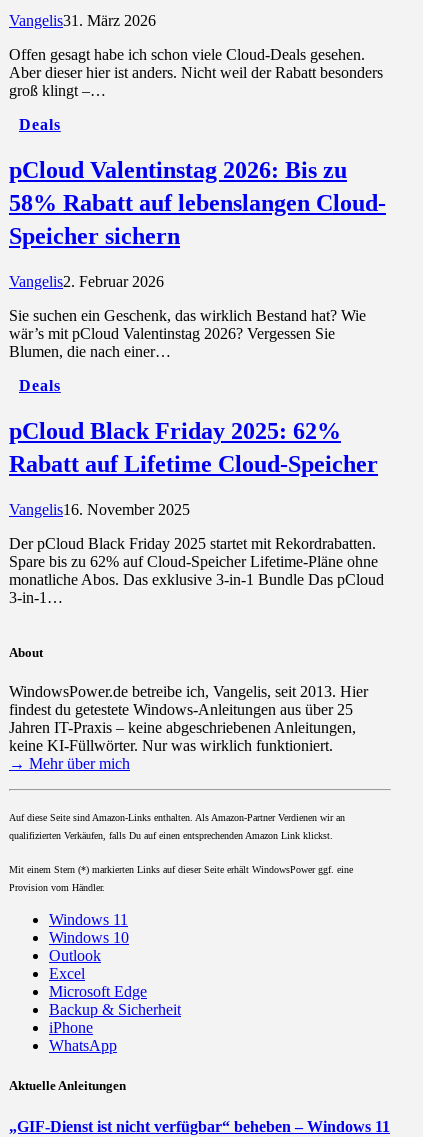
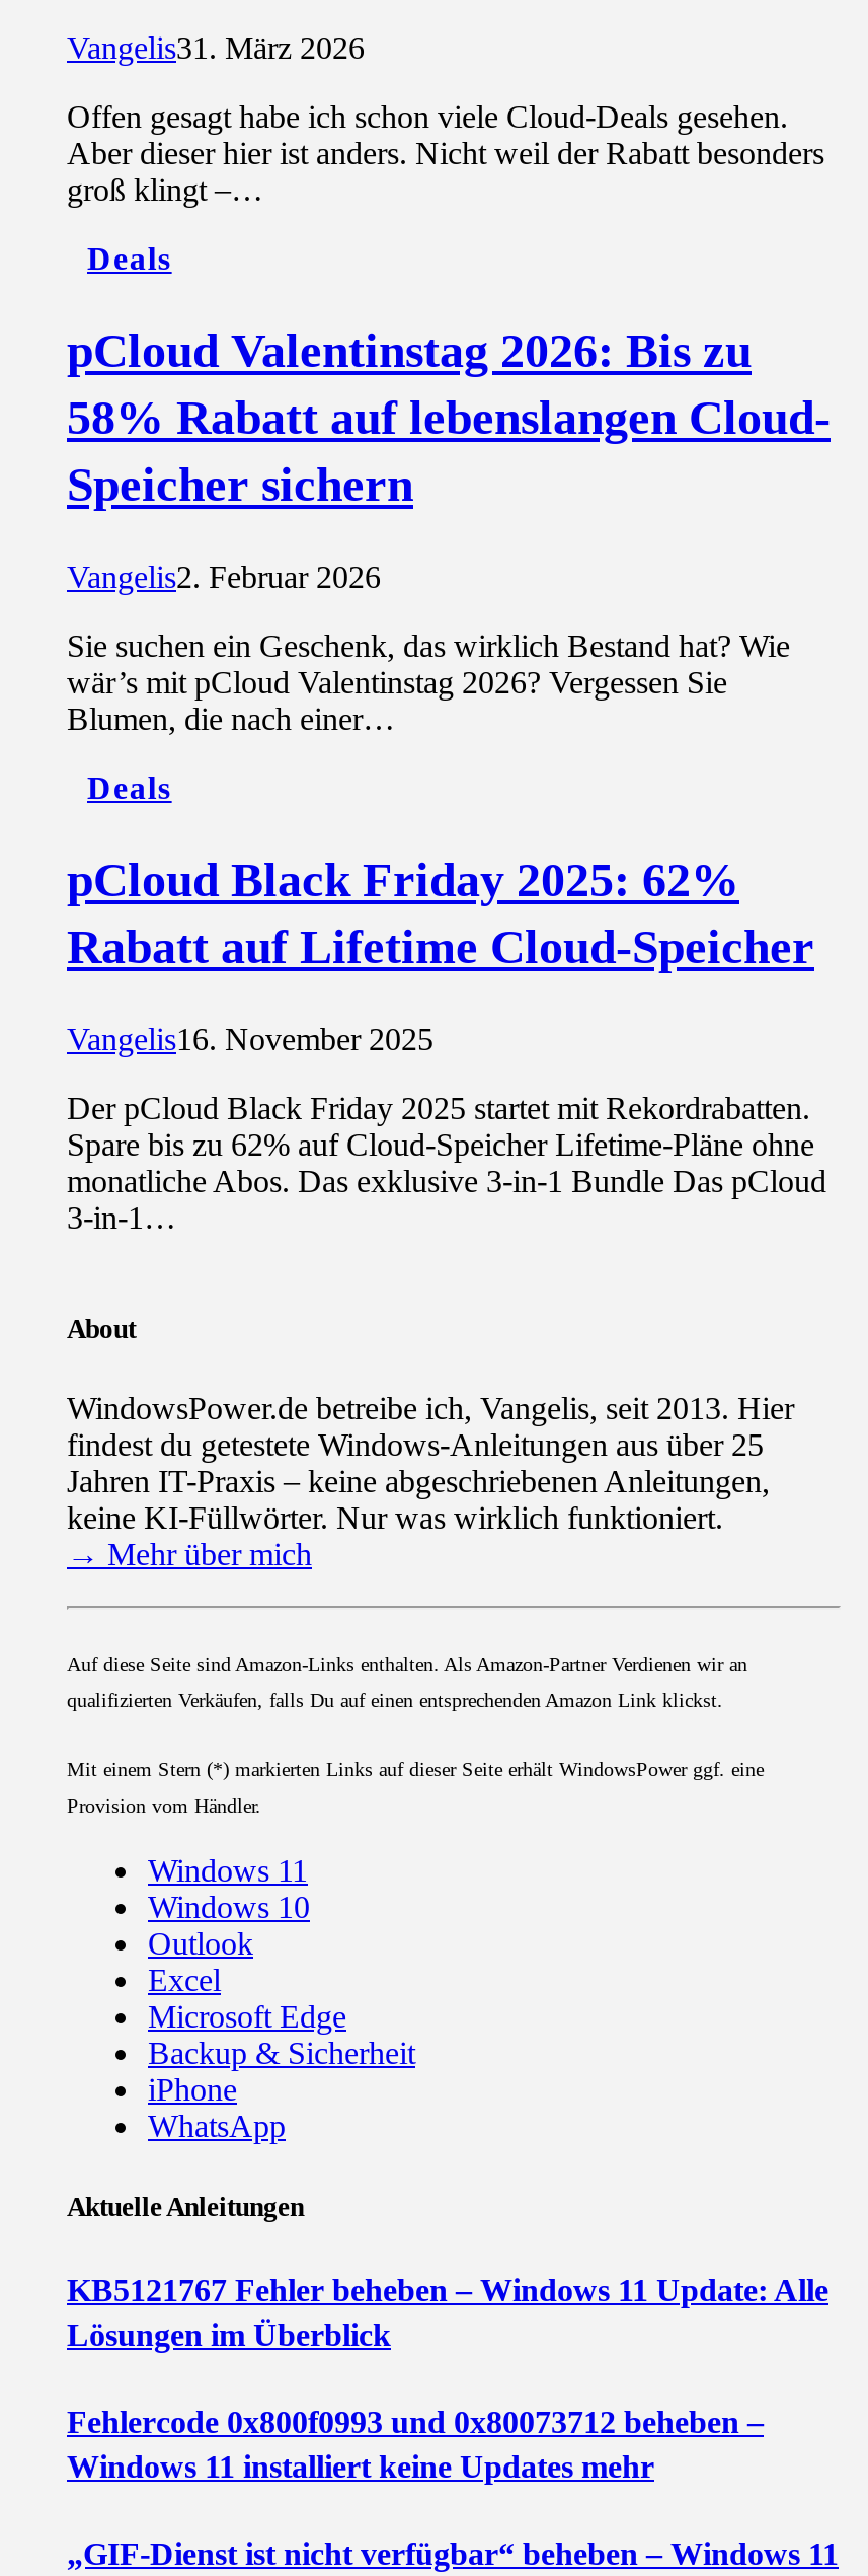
+ KB5121767 Fehler beheben – Windows 11 Update: Alle
+ Lösungen im Überblick
+ Fehlercode 0x800f0993 und 0x80073712 beheben –
+ Windows 11 installiert keine Updates mehr
